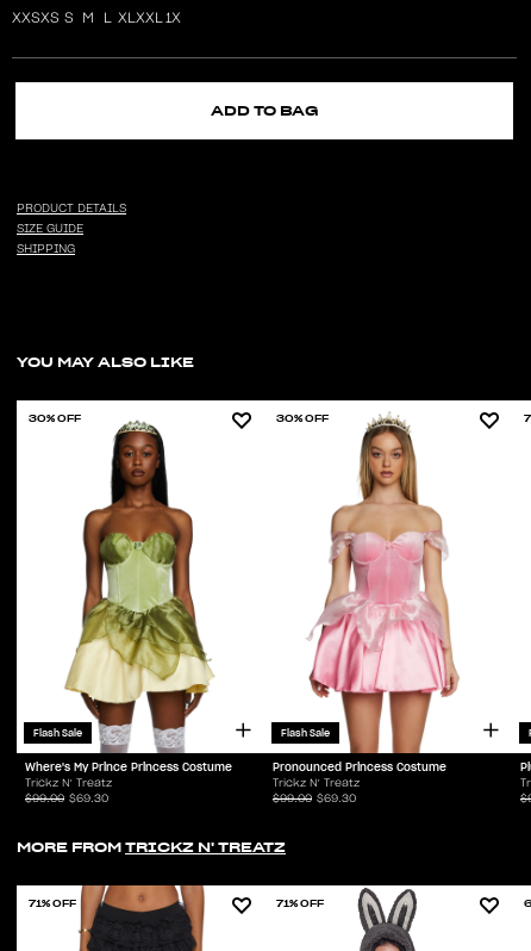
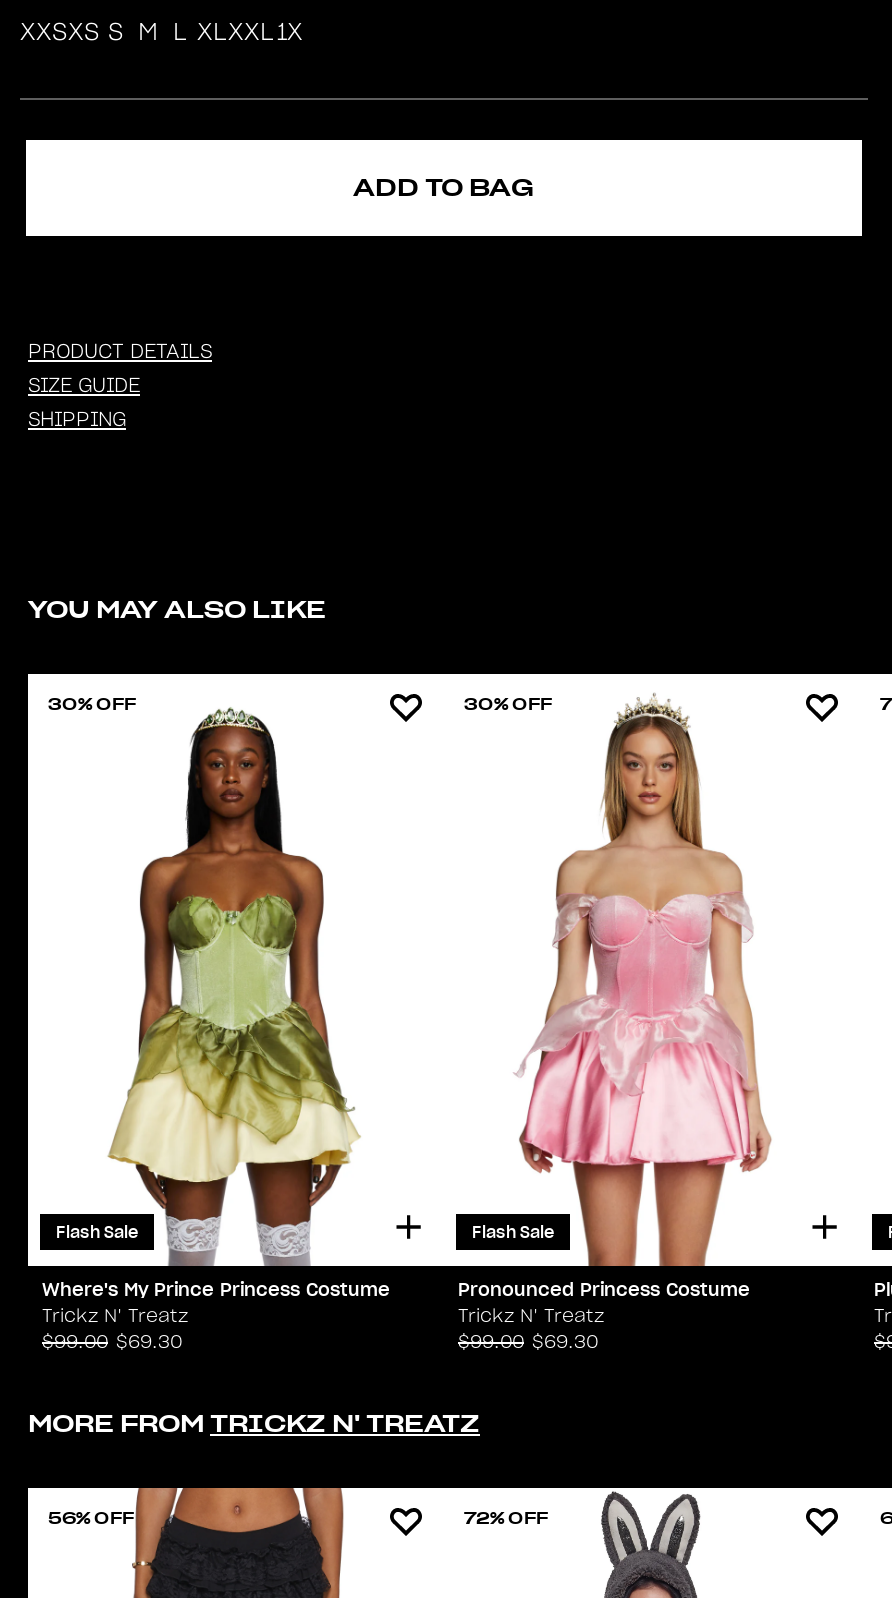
- 71% OFF
+ 56% OFF

- 71% OFF
+ 72% OFF
